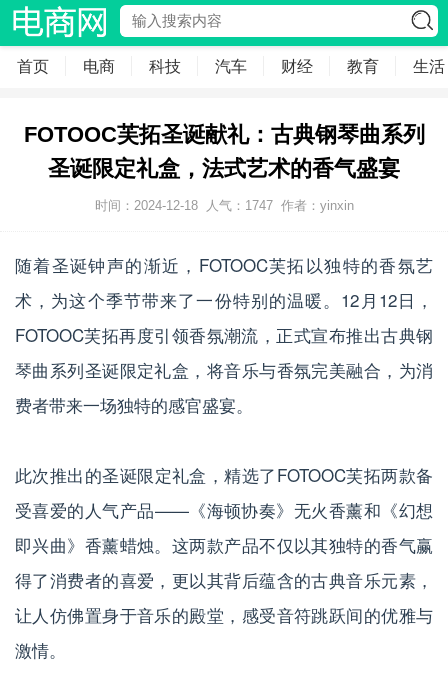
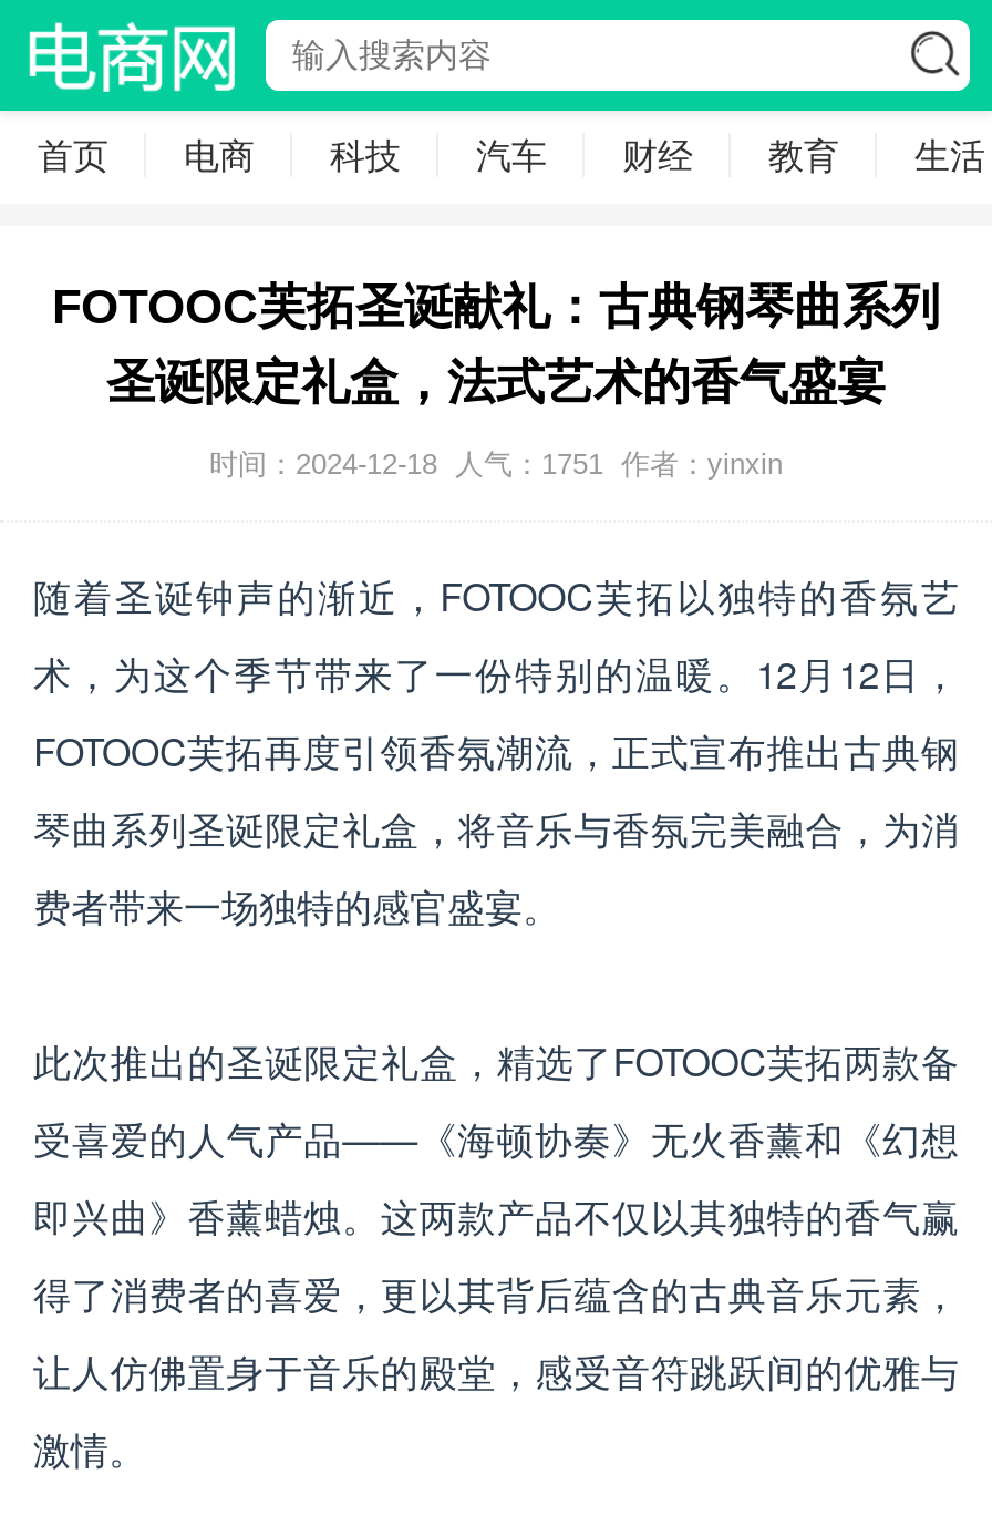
- 时间：2024-12-18 人气：1747 作者：yinxin
+ 时间：2024-12-18 人气：1751 作者：yinxin
